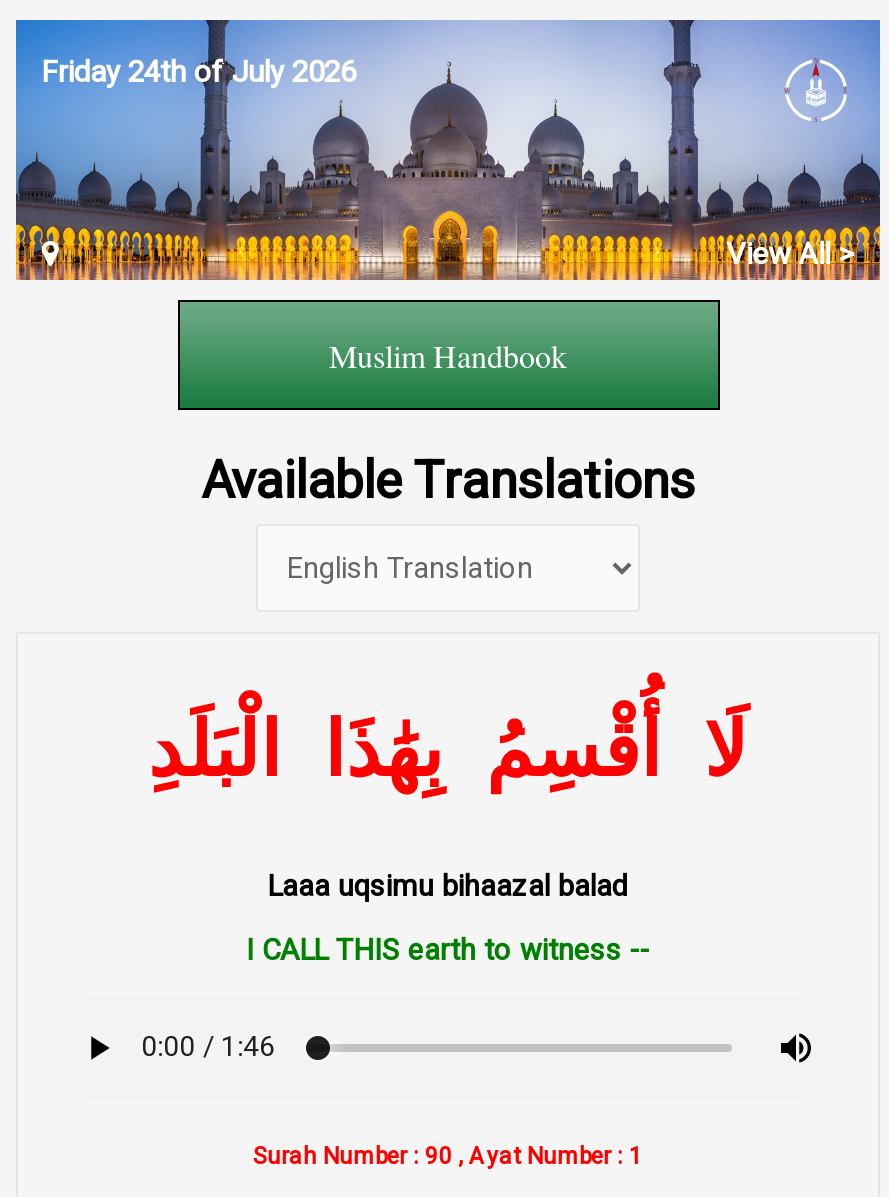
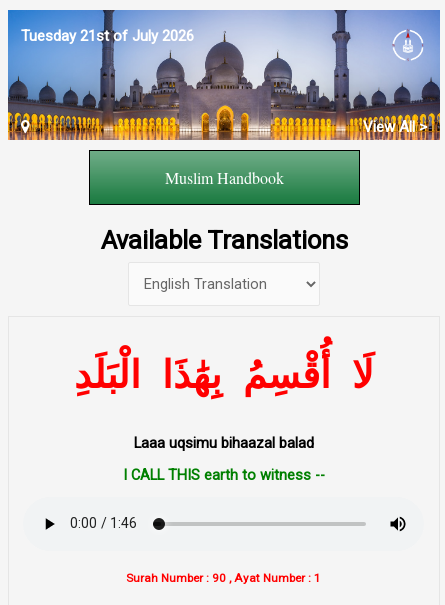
- Friday 24th of July 2026
+ Tuesday 21st of July 2026
